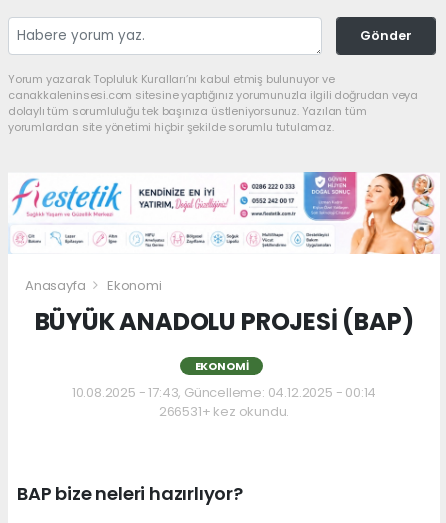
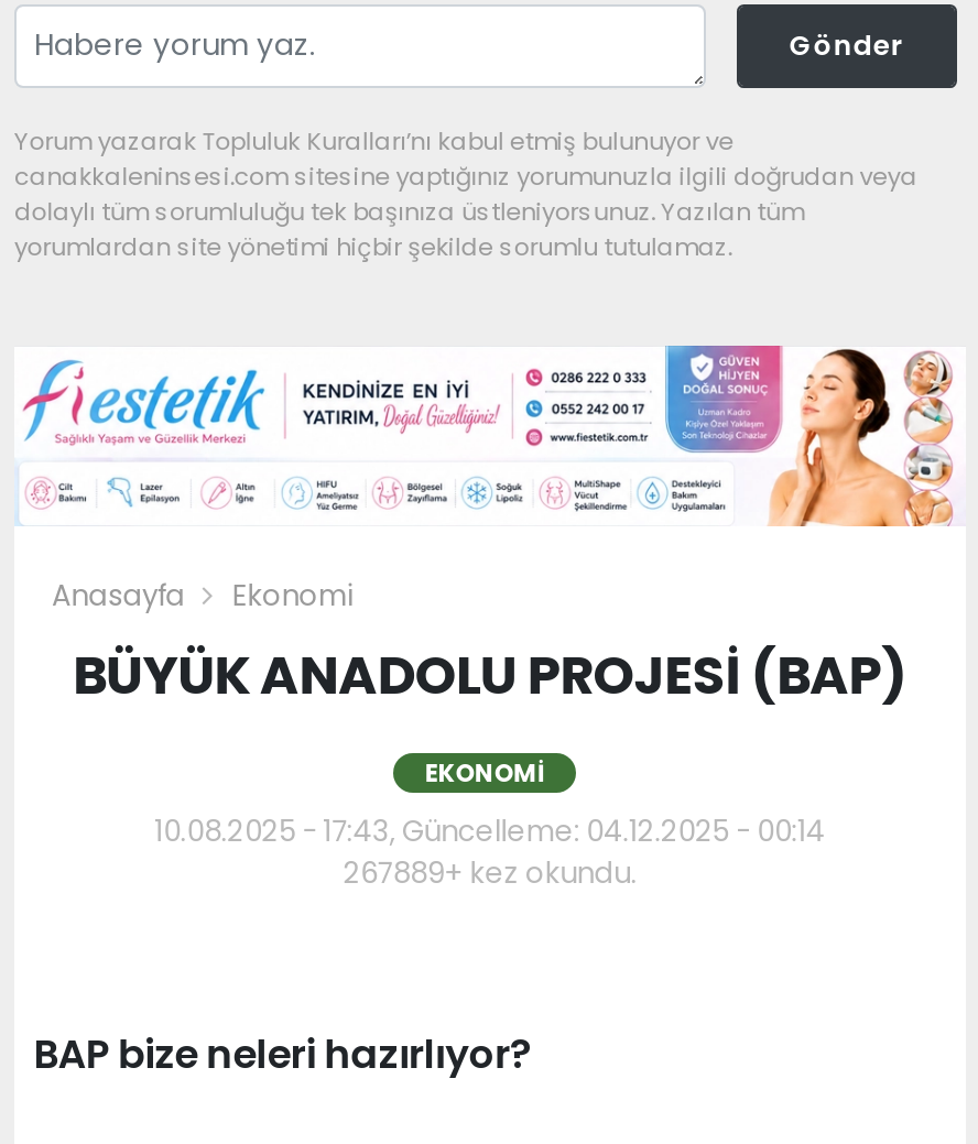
- 266531+ kez okundu.
+ 267889+ kez okundu.
